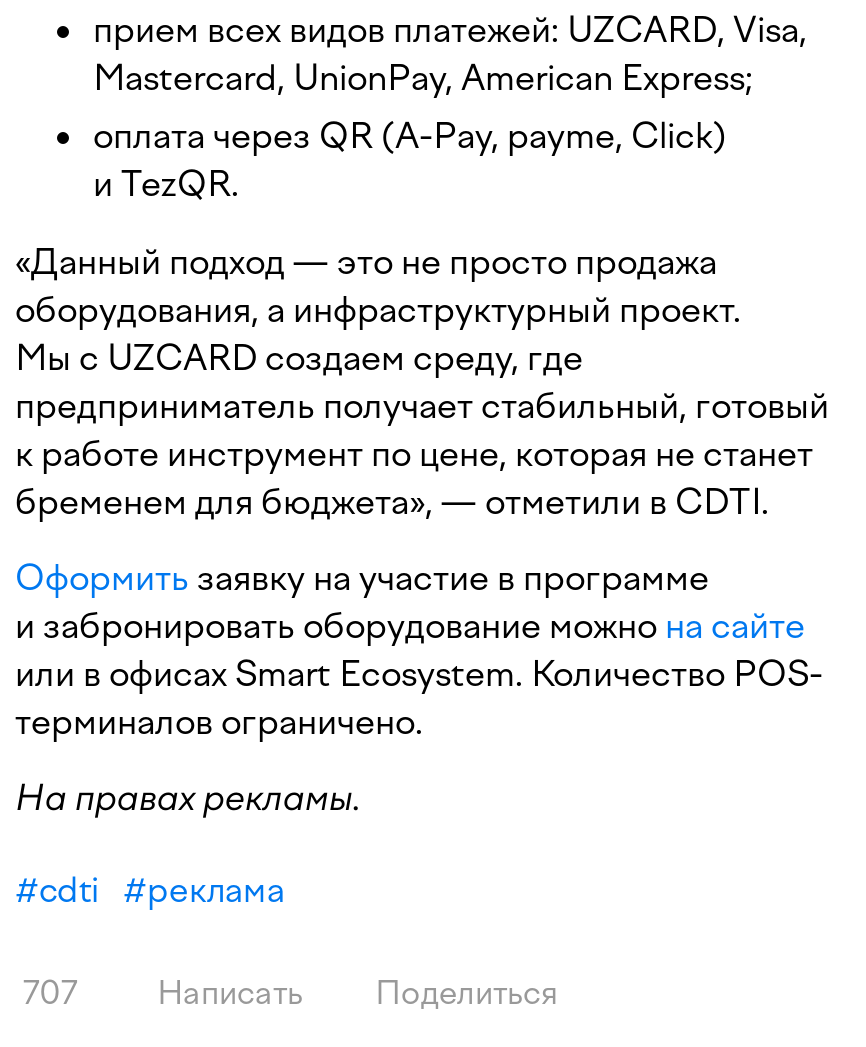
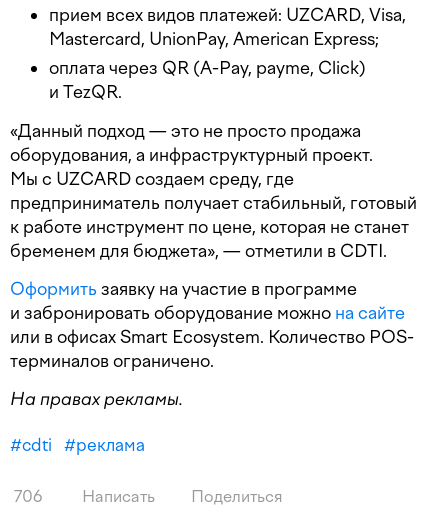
- 707 Написать Поделиться
+ 706 Написать Поделиться
